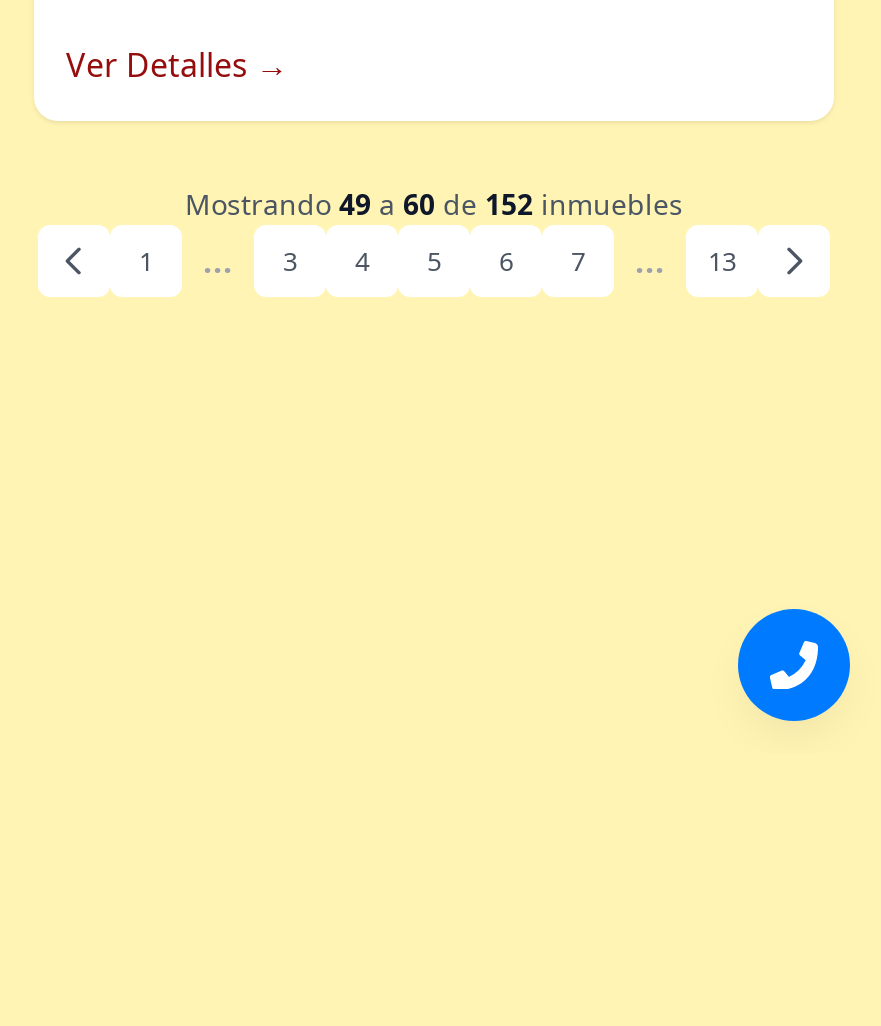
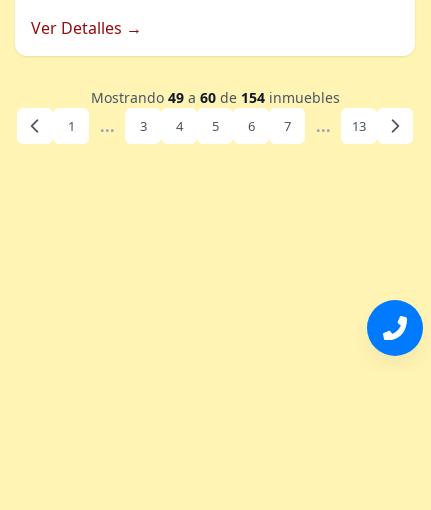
- Mostrando 49 a 60 de 152 inmuebles
+ Mostrando 49 a 60 de 154 inmuebles
